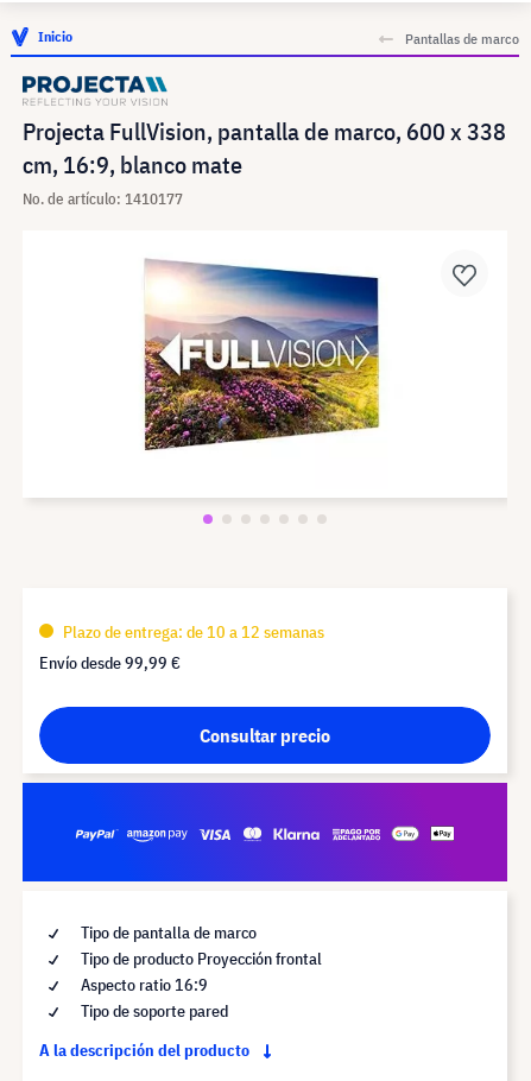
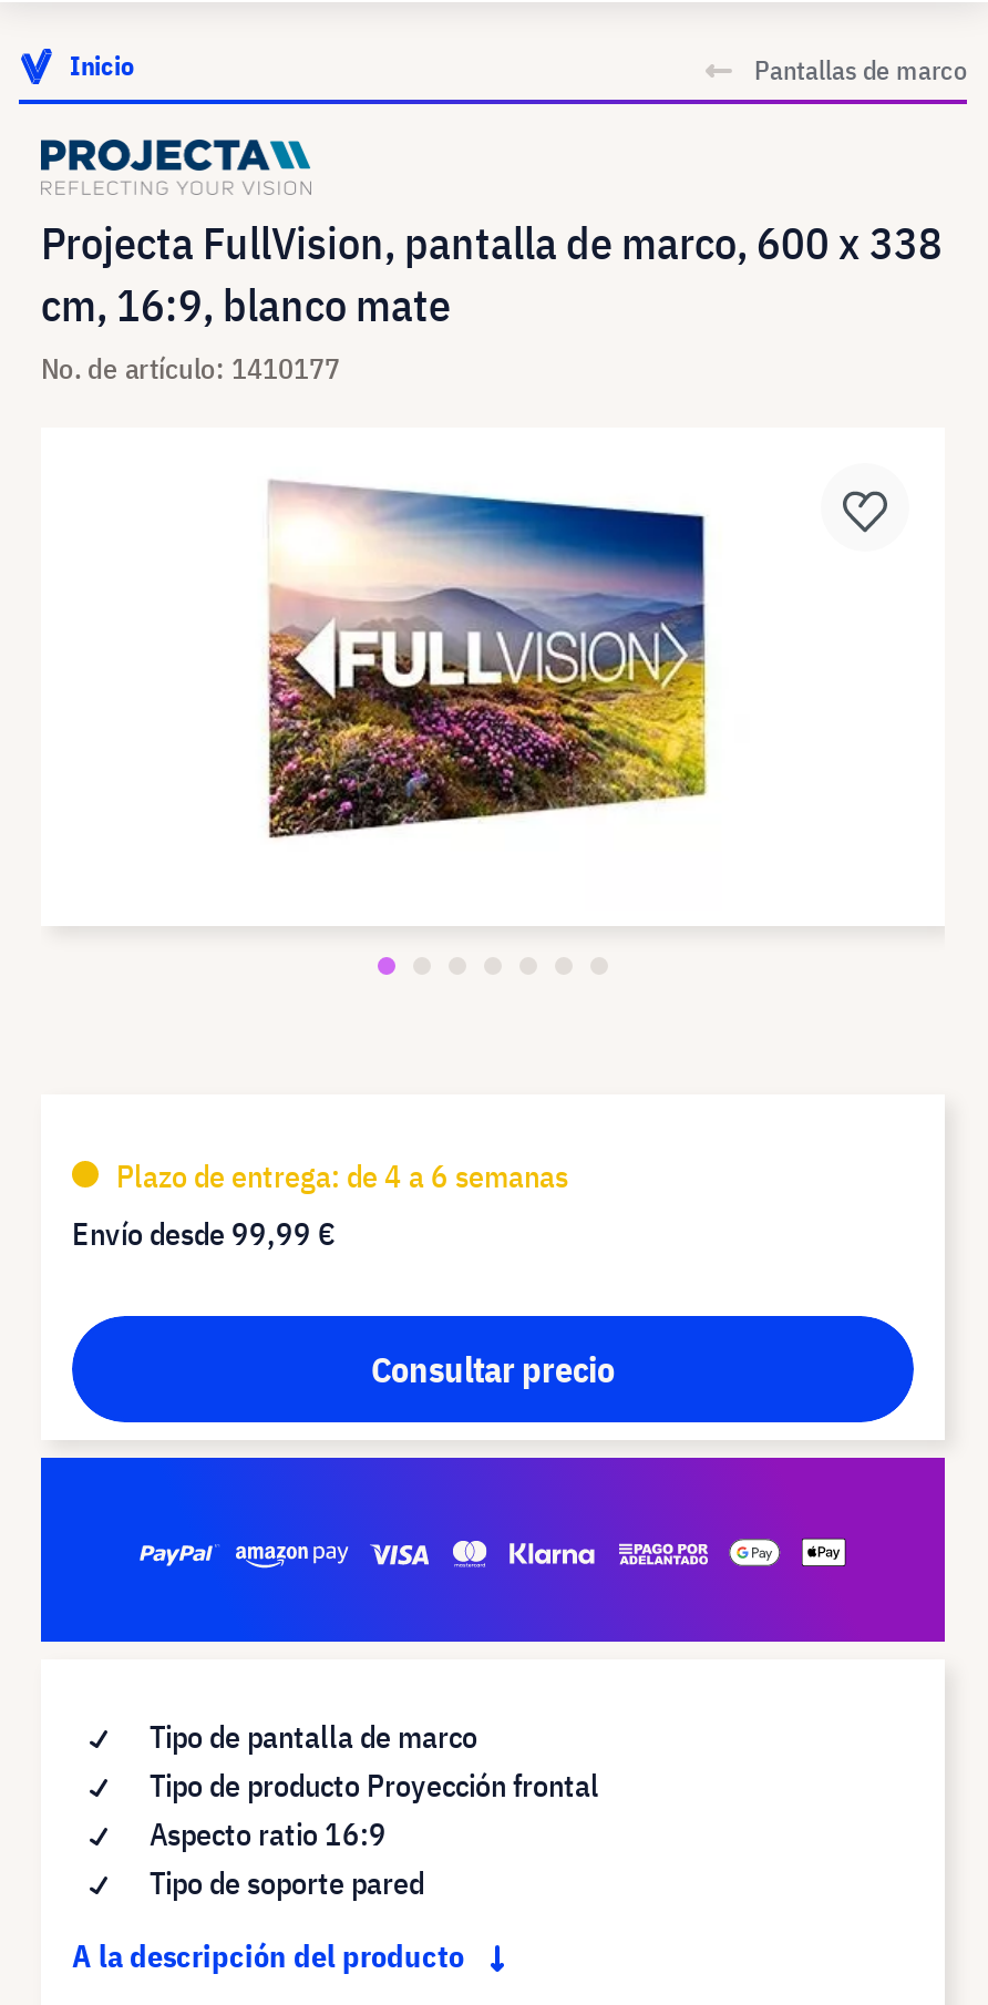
- Plazo de entrega: de 10 a 12 semanas
+ Plazo de entrega: de 4 a 6 semanas
